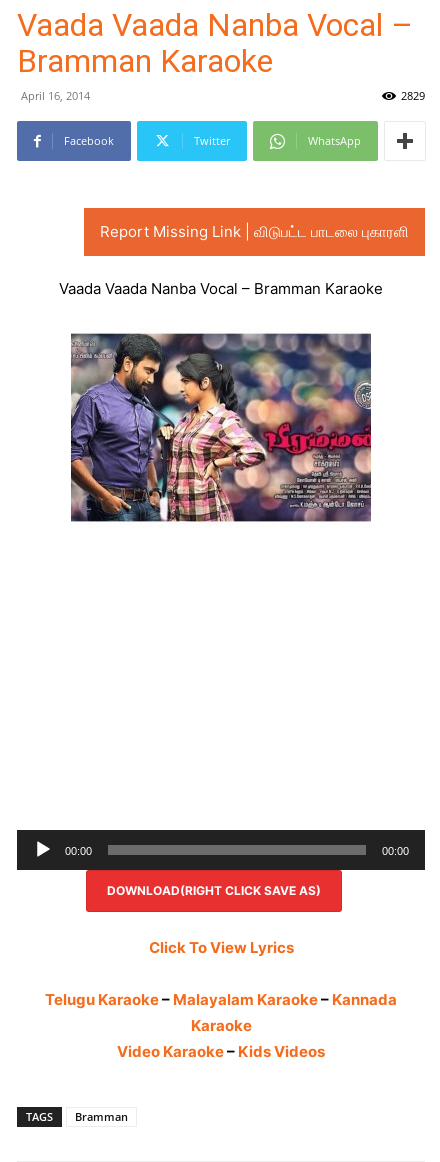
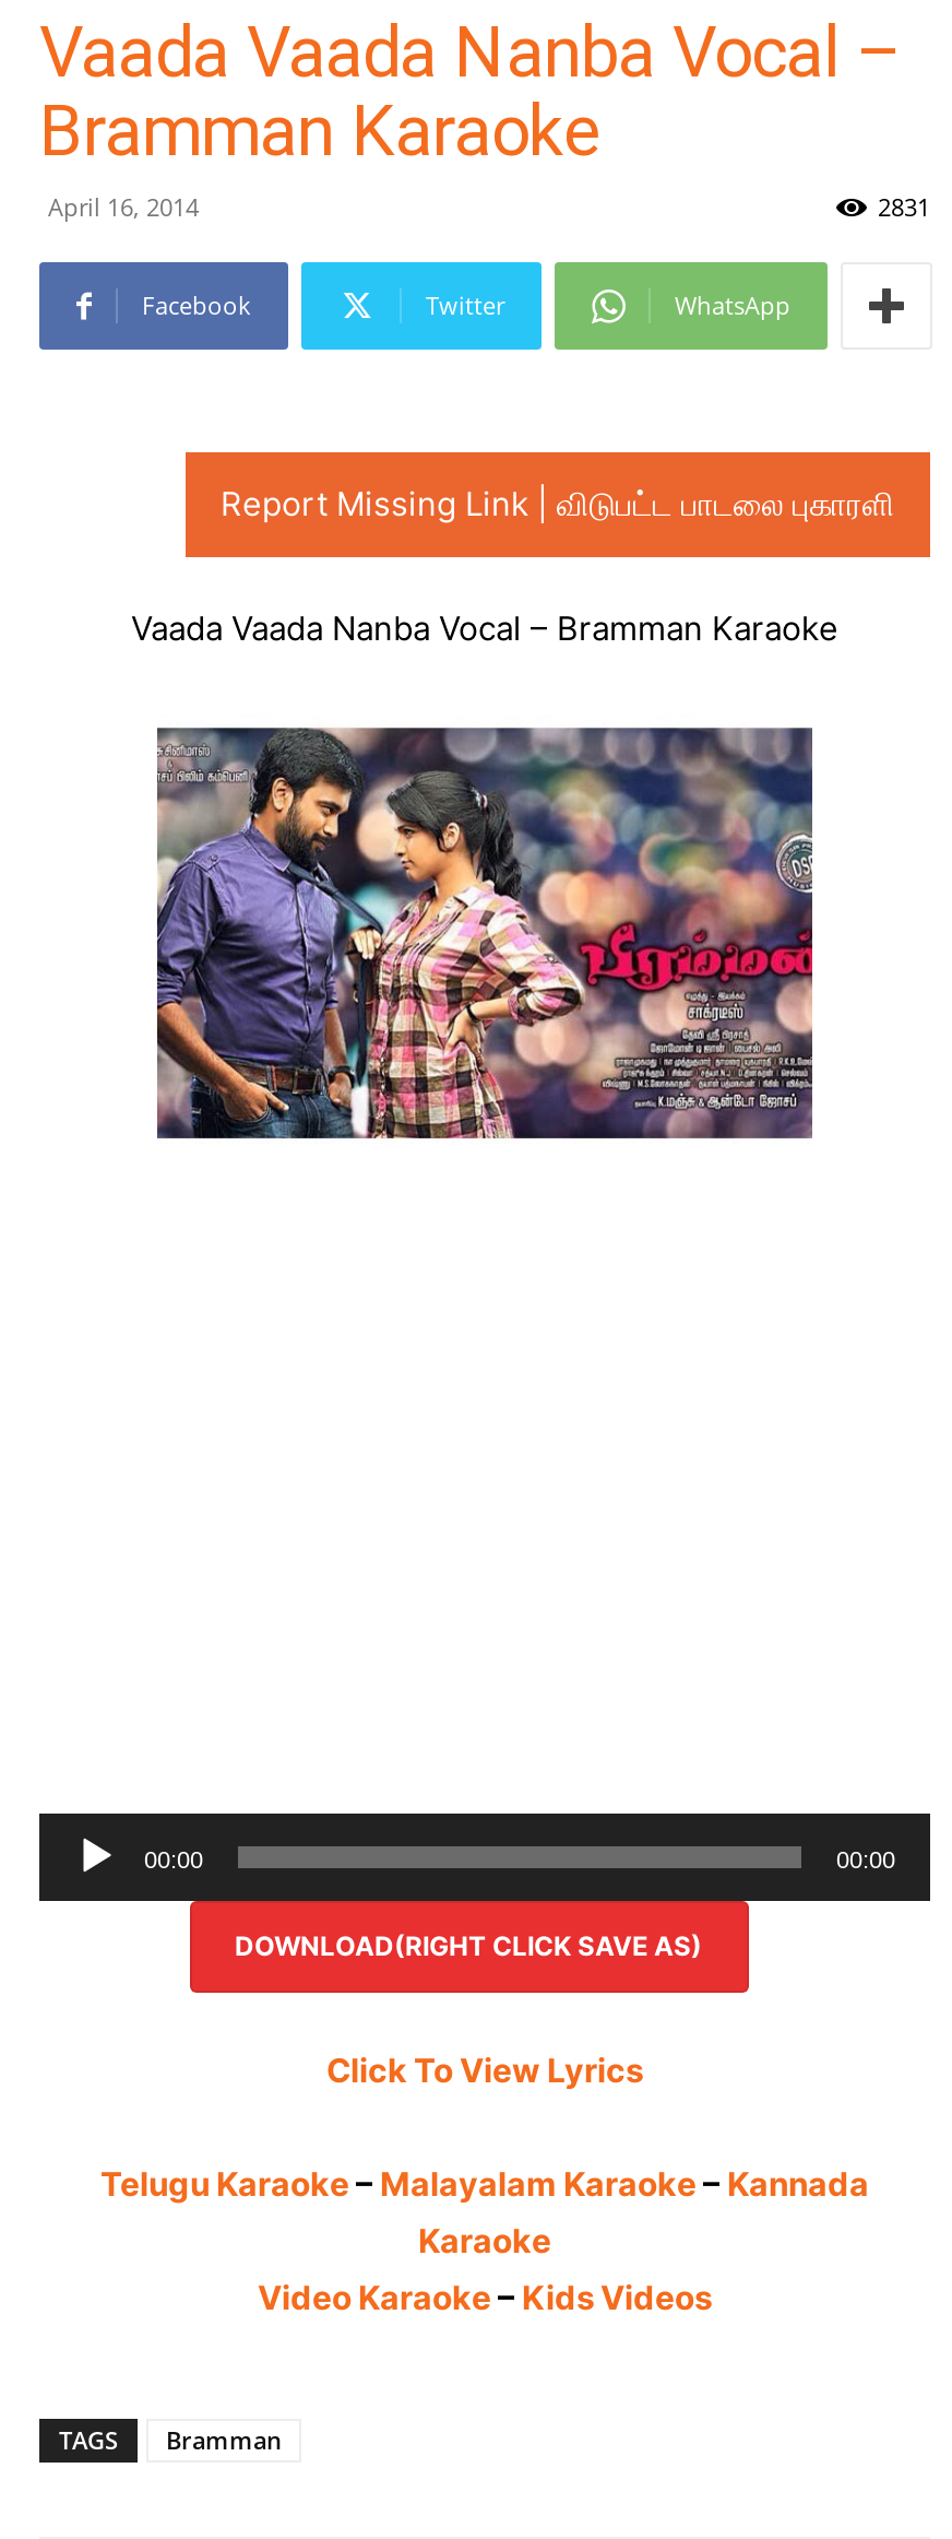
- 2829
+ 2831
